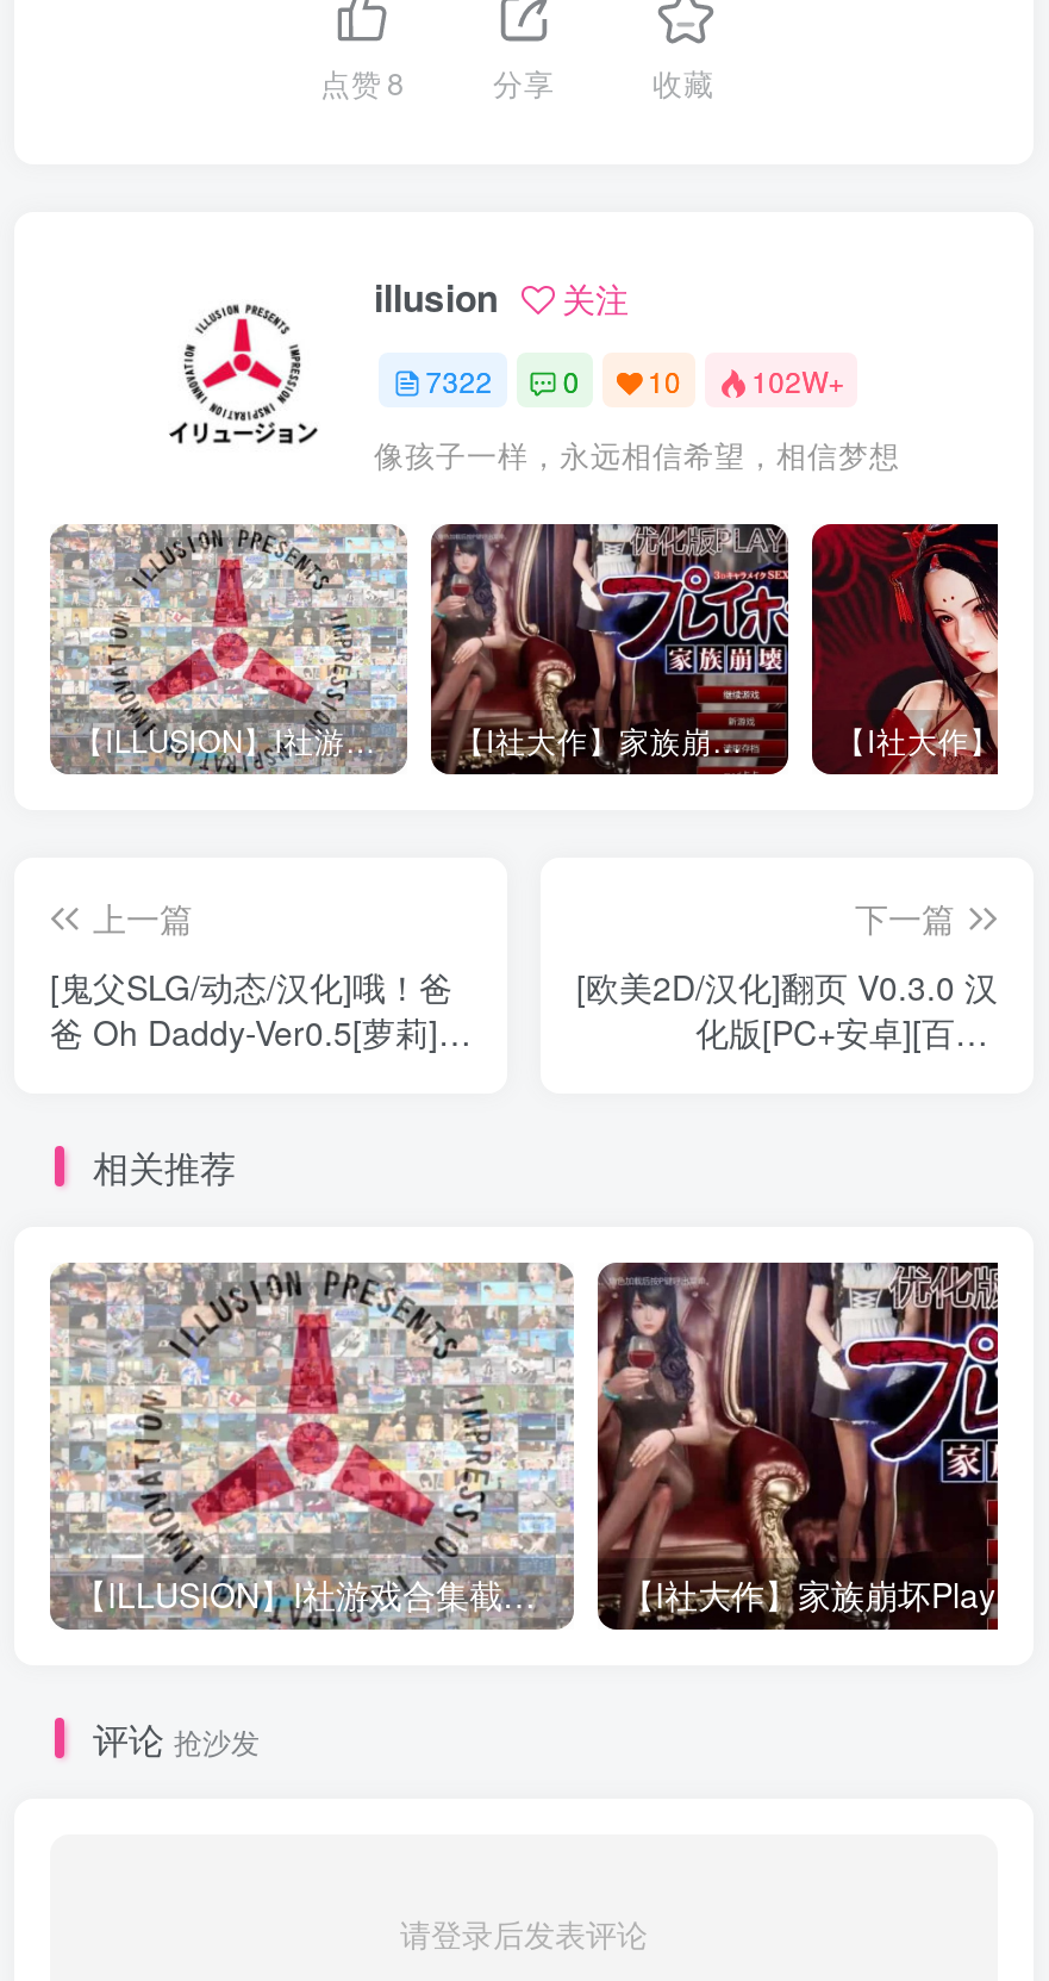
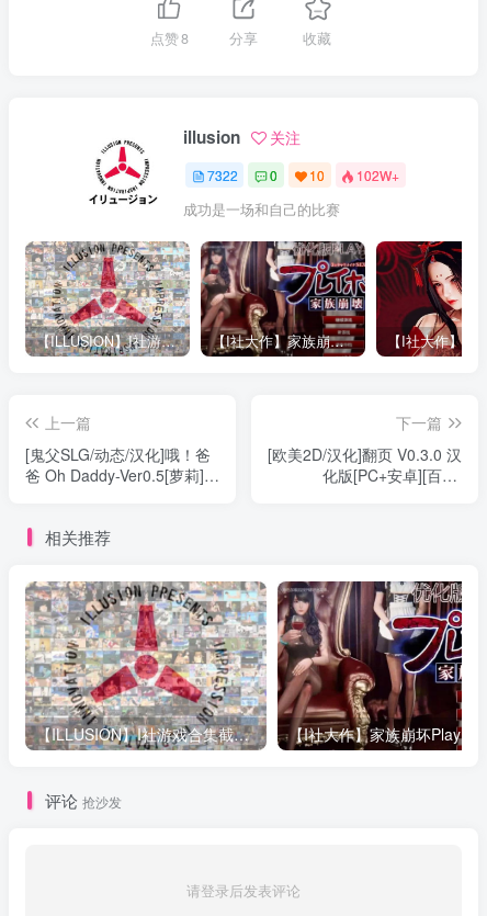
- [image]
- 像孩子一样，永远相信希望，相信梦想
+ [image]
+ 成功是一场和自己的比赛
